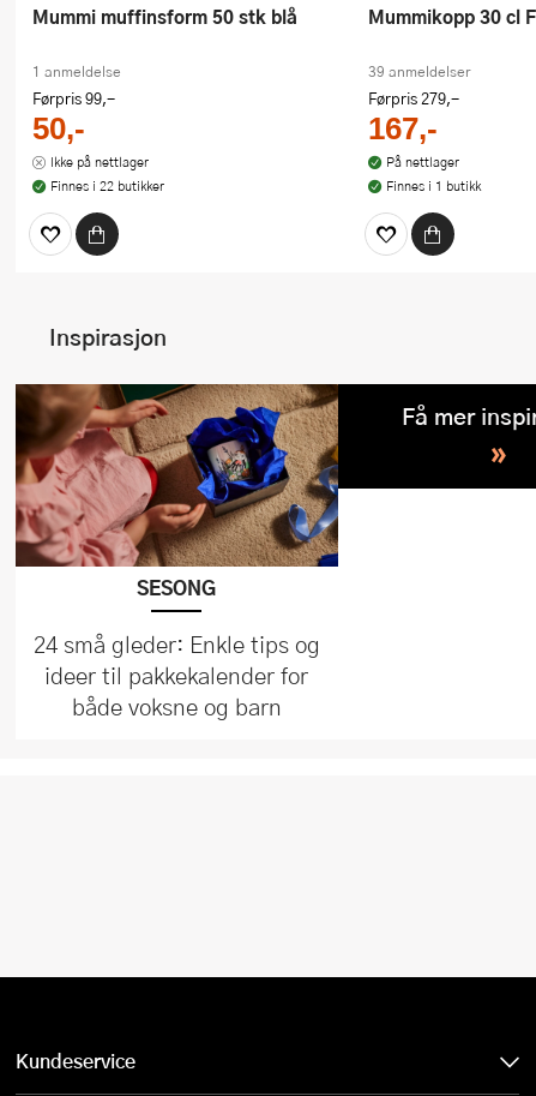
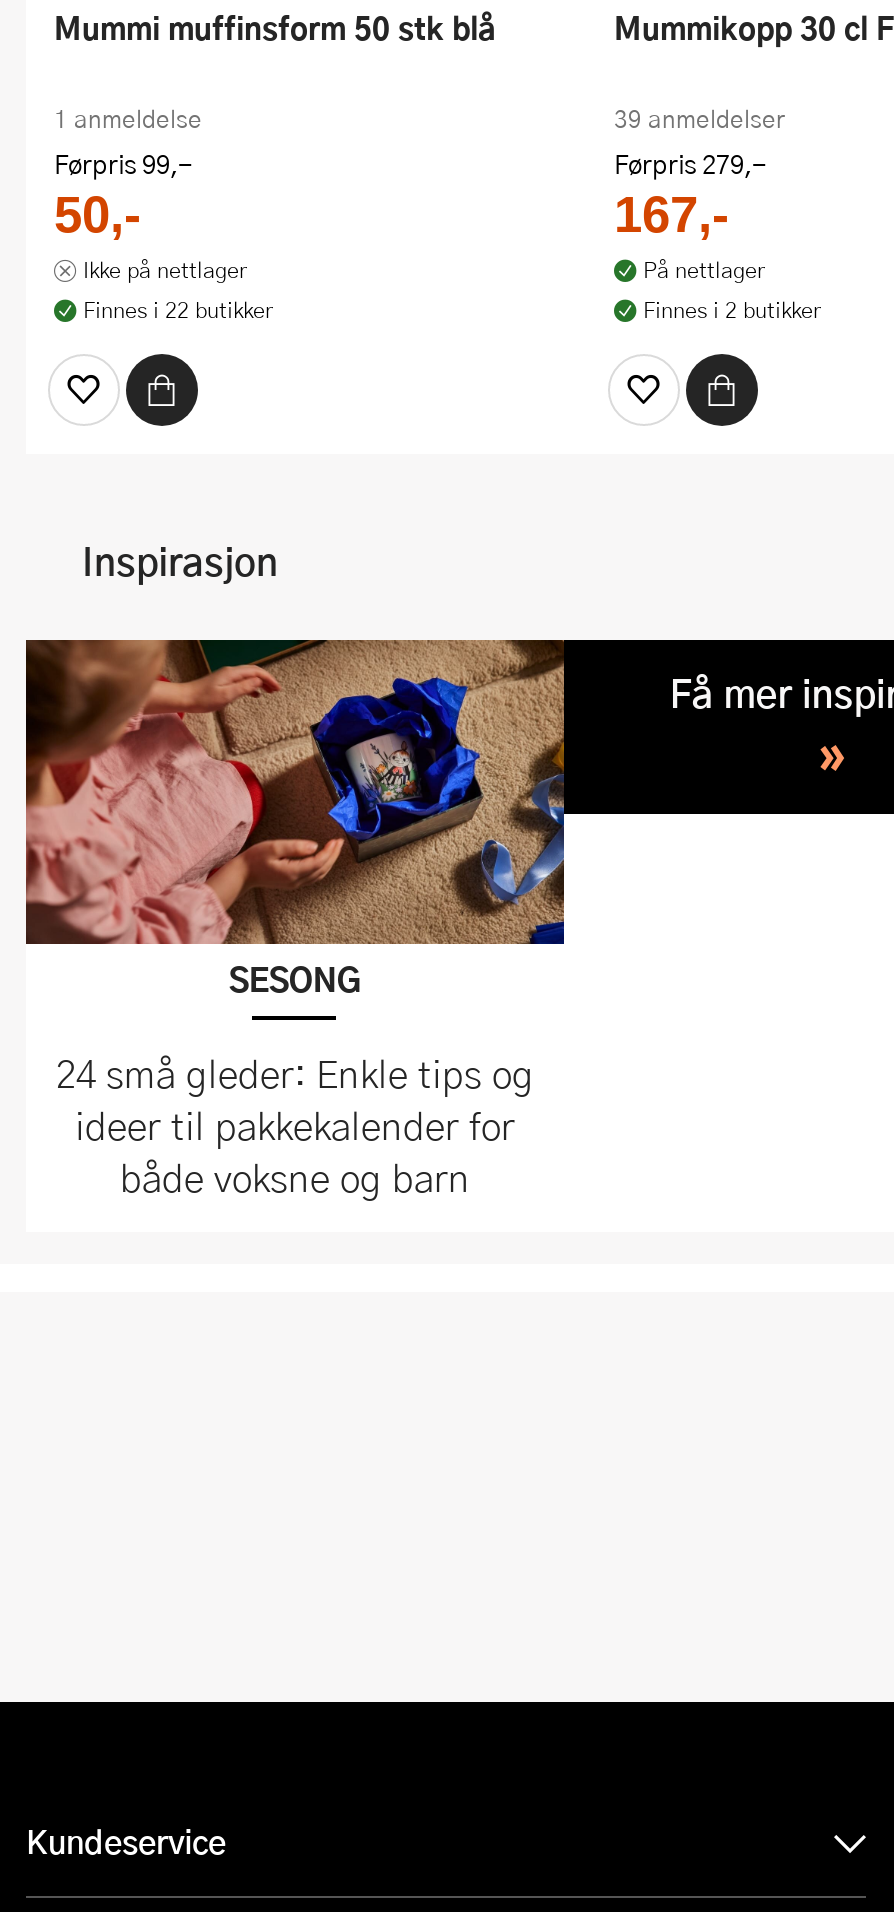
- Finnes i 1 butikk
+ Finnes i 2 butikker
